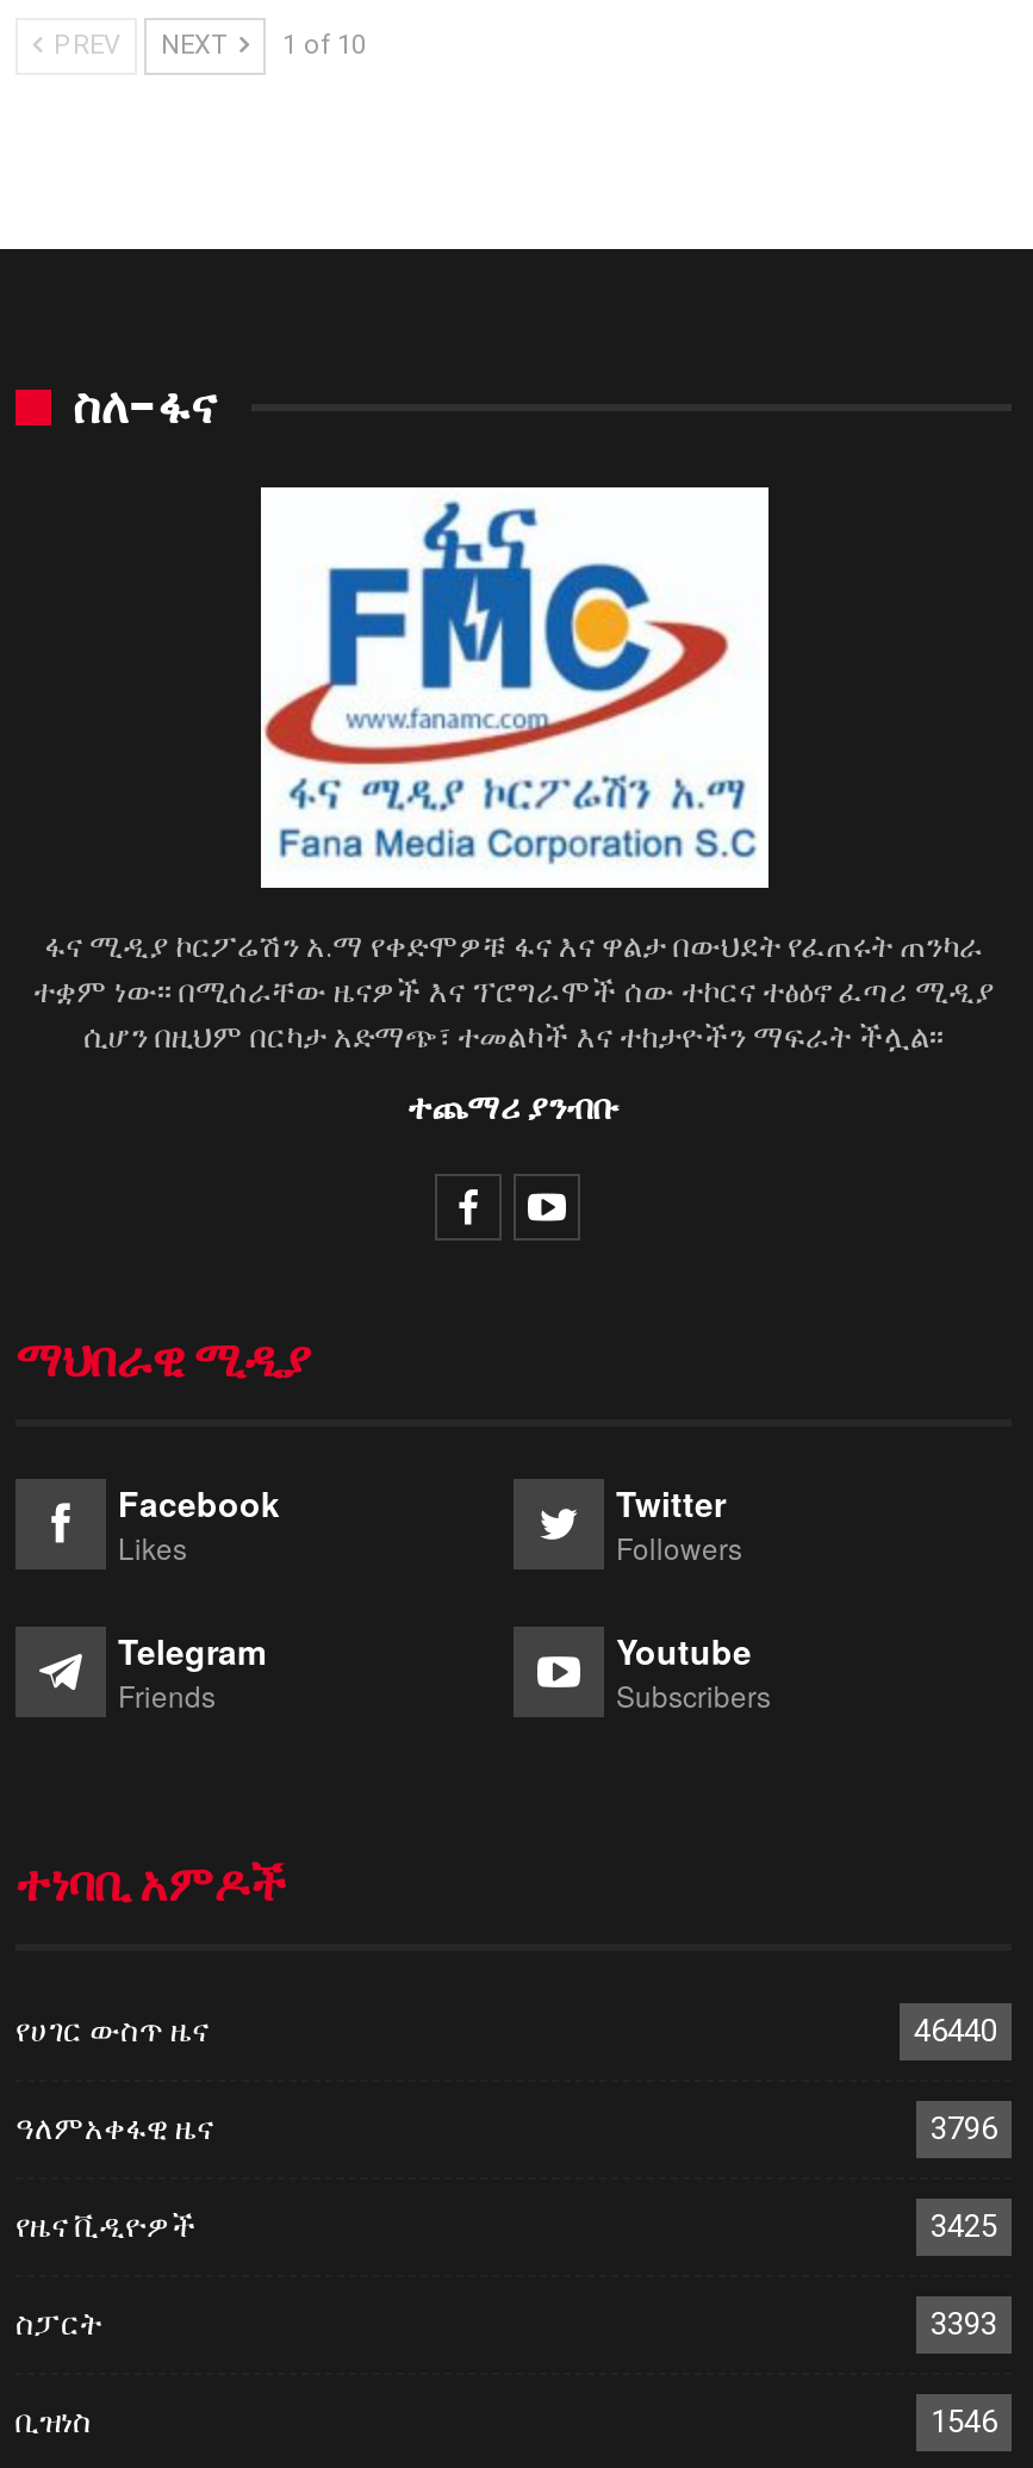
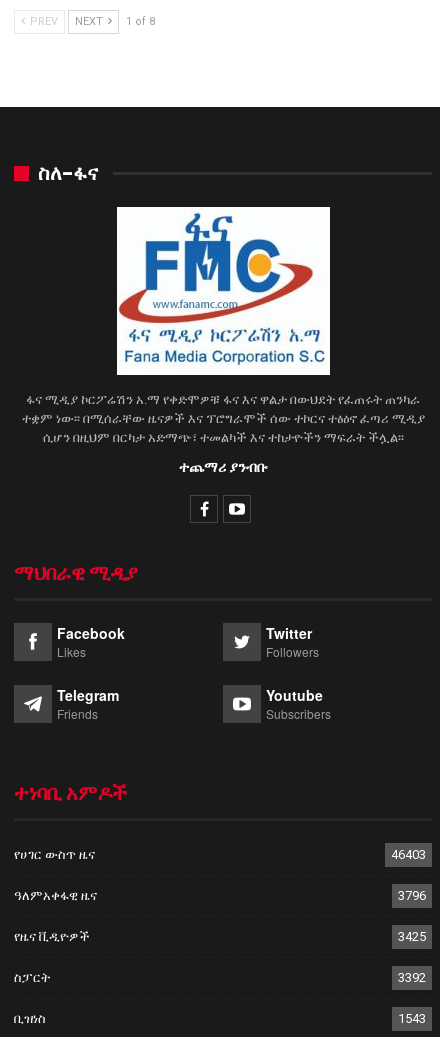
- PREV NEXT 1 of 10
+ PREV NEXT 1 of 8

- 46440
+ 46403

- 3393
+ 3392

- 1546
+ 1543
